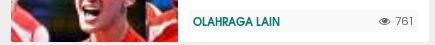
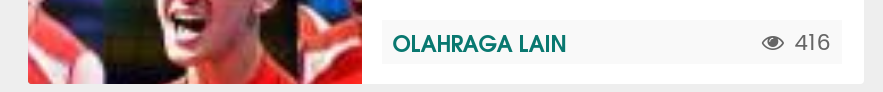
- 761
+ 416
